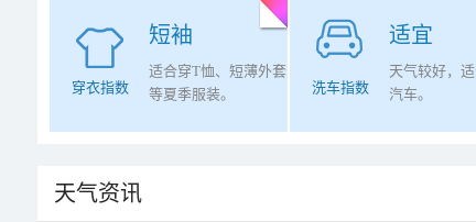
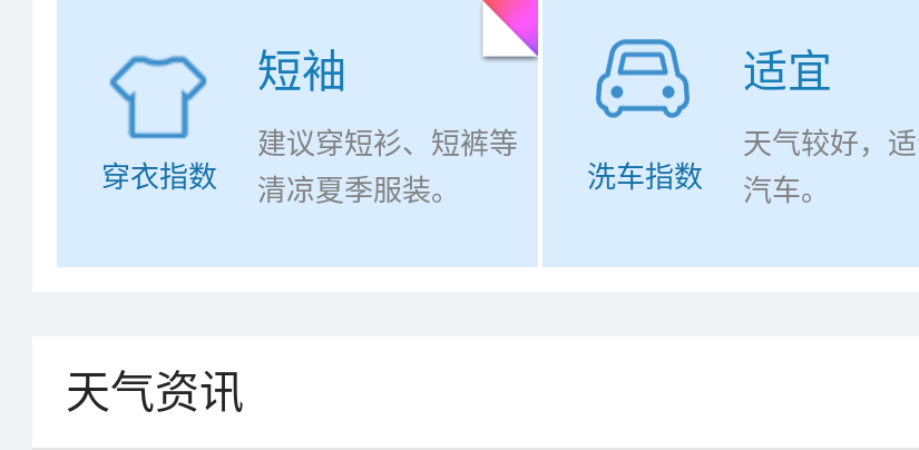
- 适合穿T恤、短薄外套
- 等夏季服装。
+ 建议穿短衫、短裤等
+ 清凉夏季服装。
